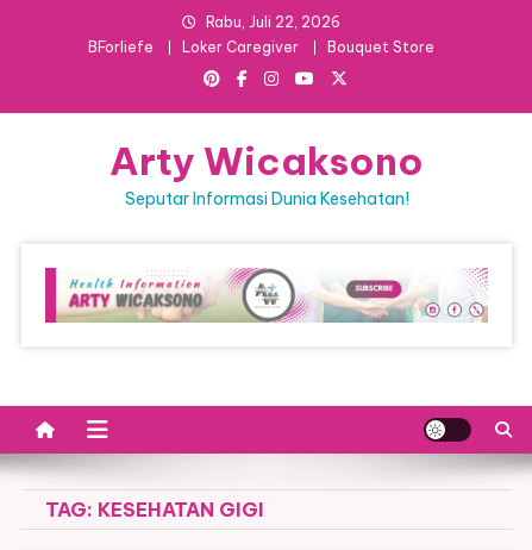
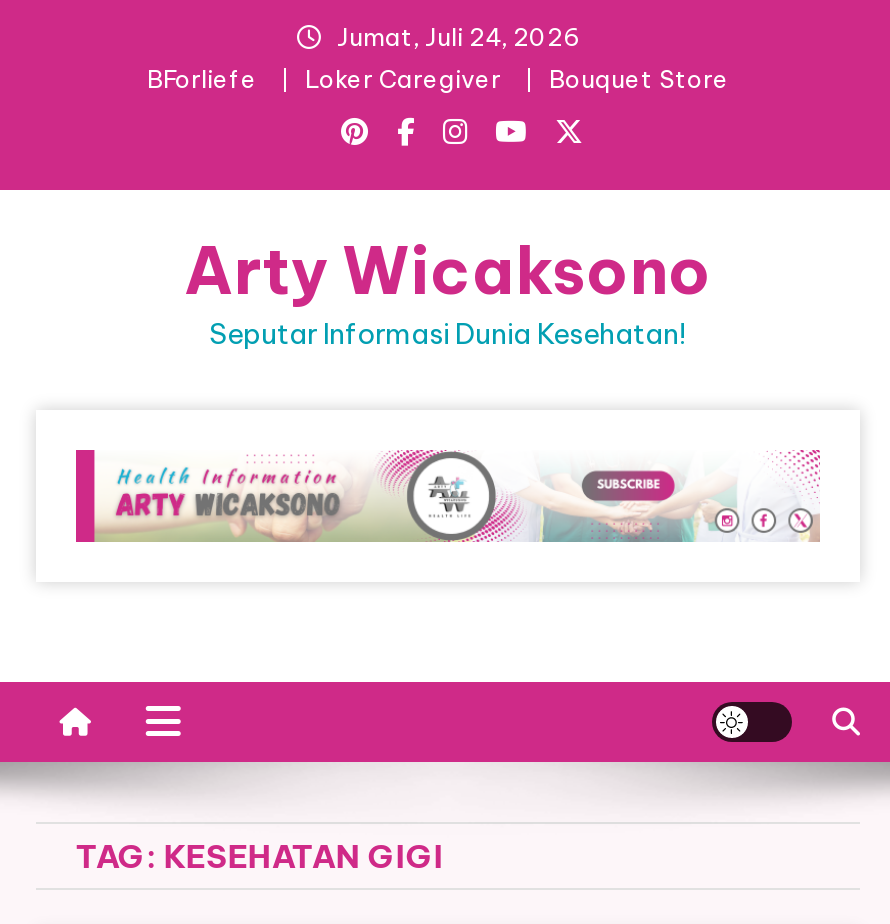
- Rabu, Juli 22, 2026
+ Jumat, Juli 24, 2026
